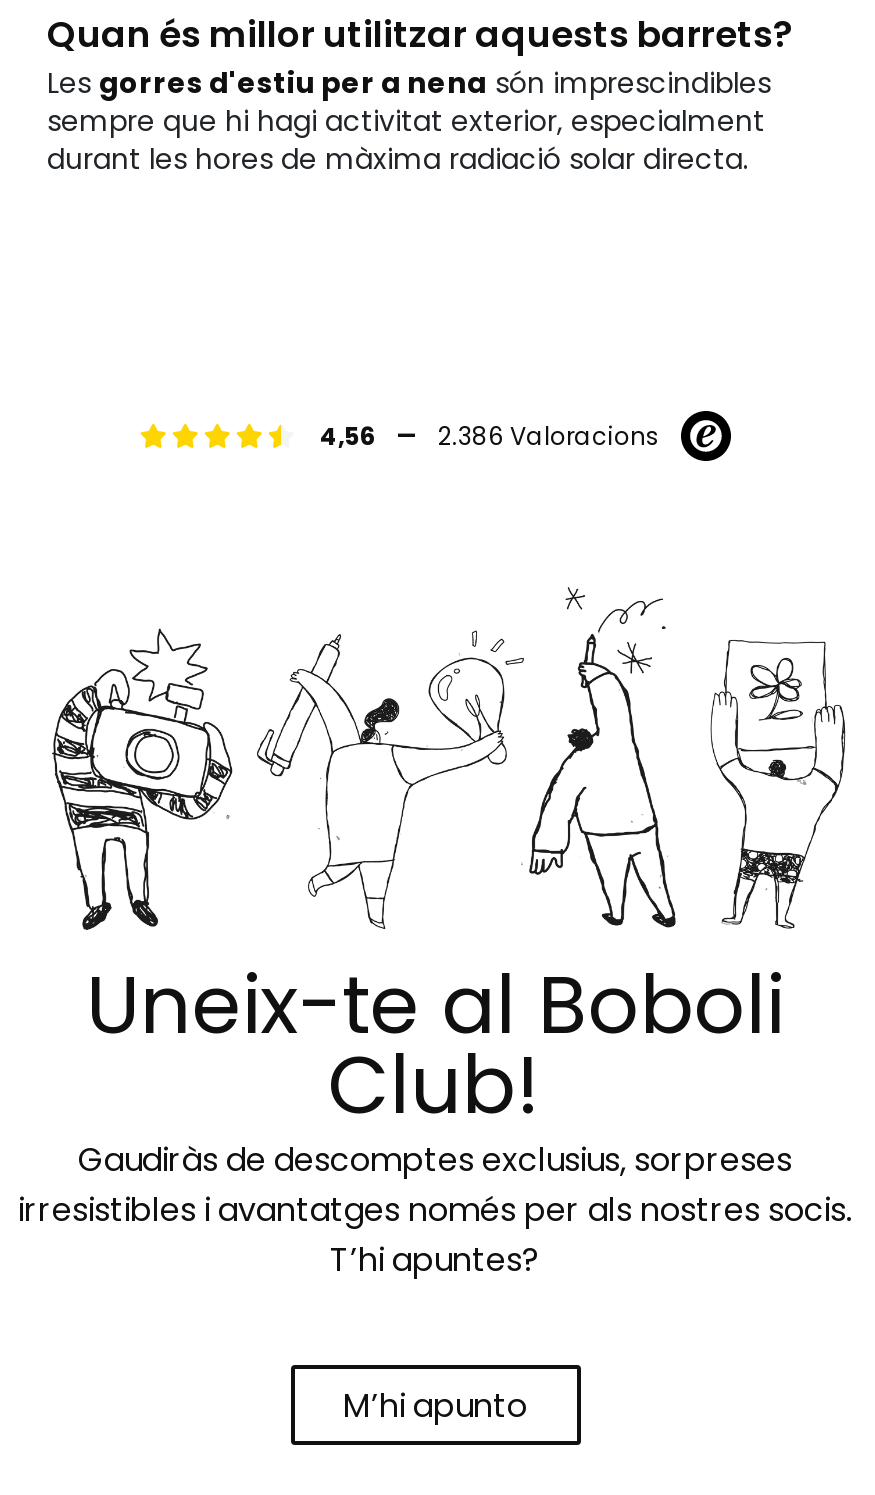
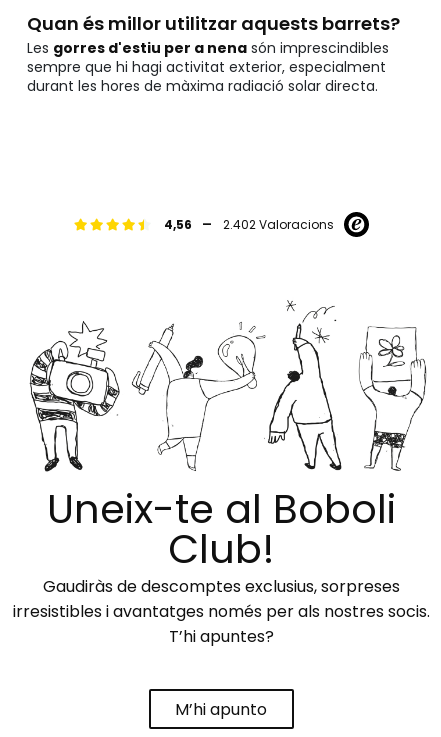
- 4,56 - 2.386 Valoracions
+ 4,56 - 2.402 Valoracions
